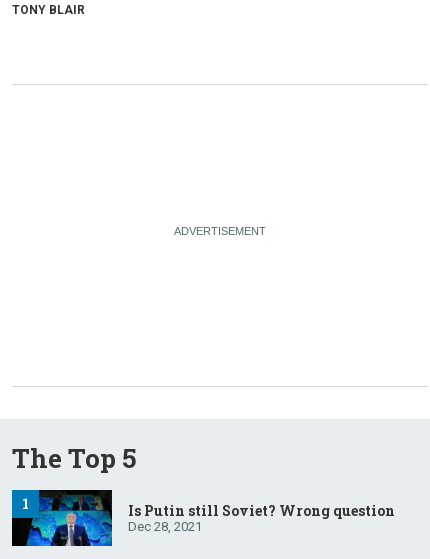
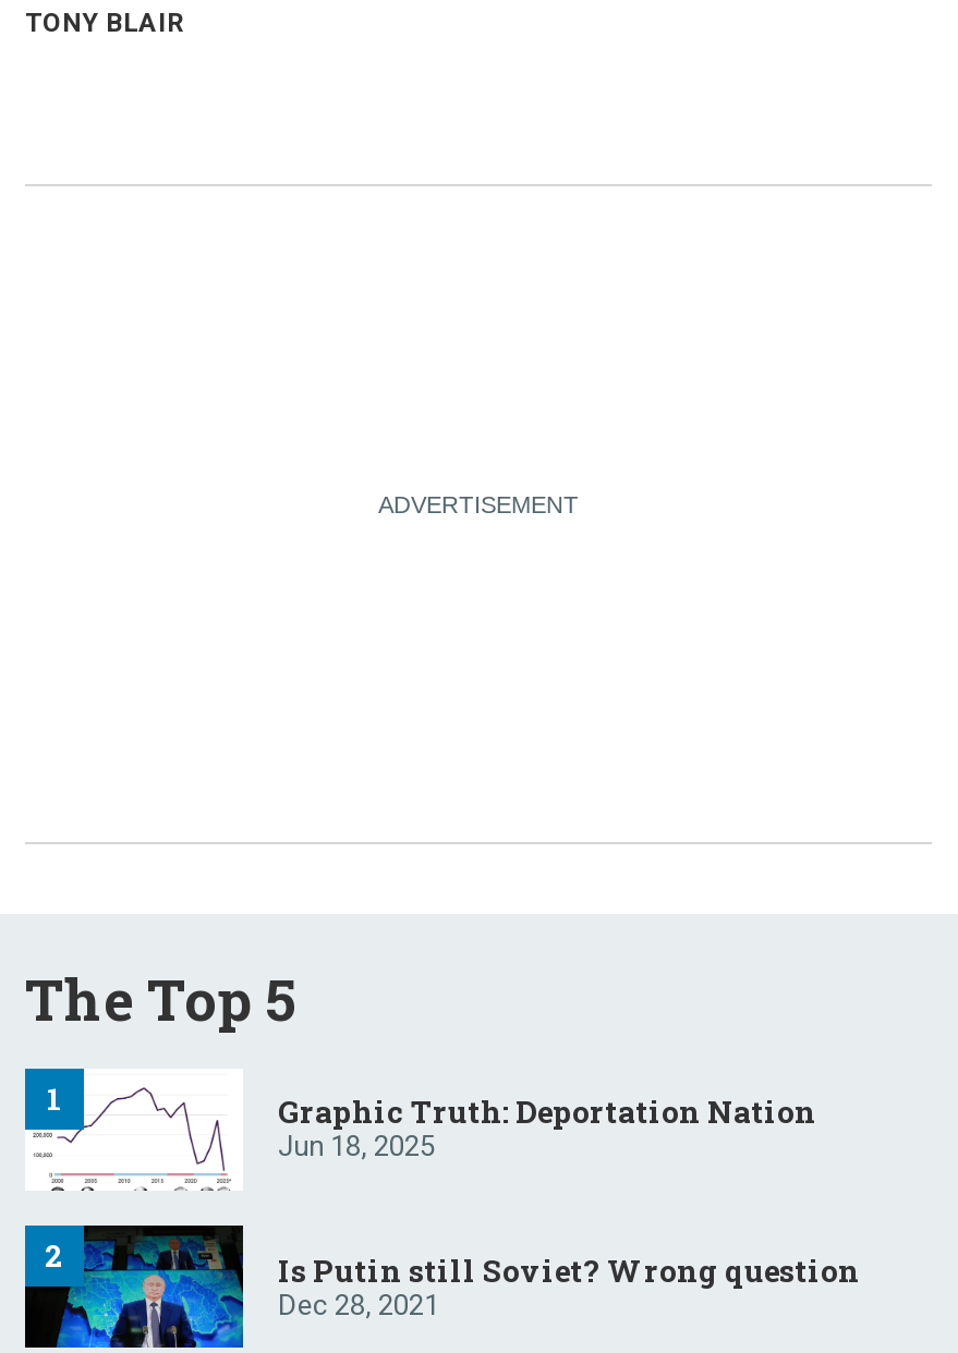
+ [image]
+ Graphic Truth: Deportation Nation
+ Jun 18, 2025
